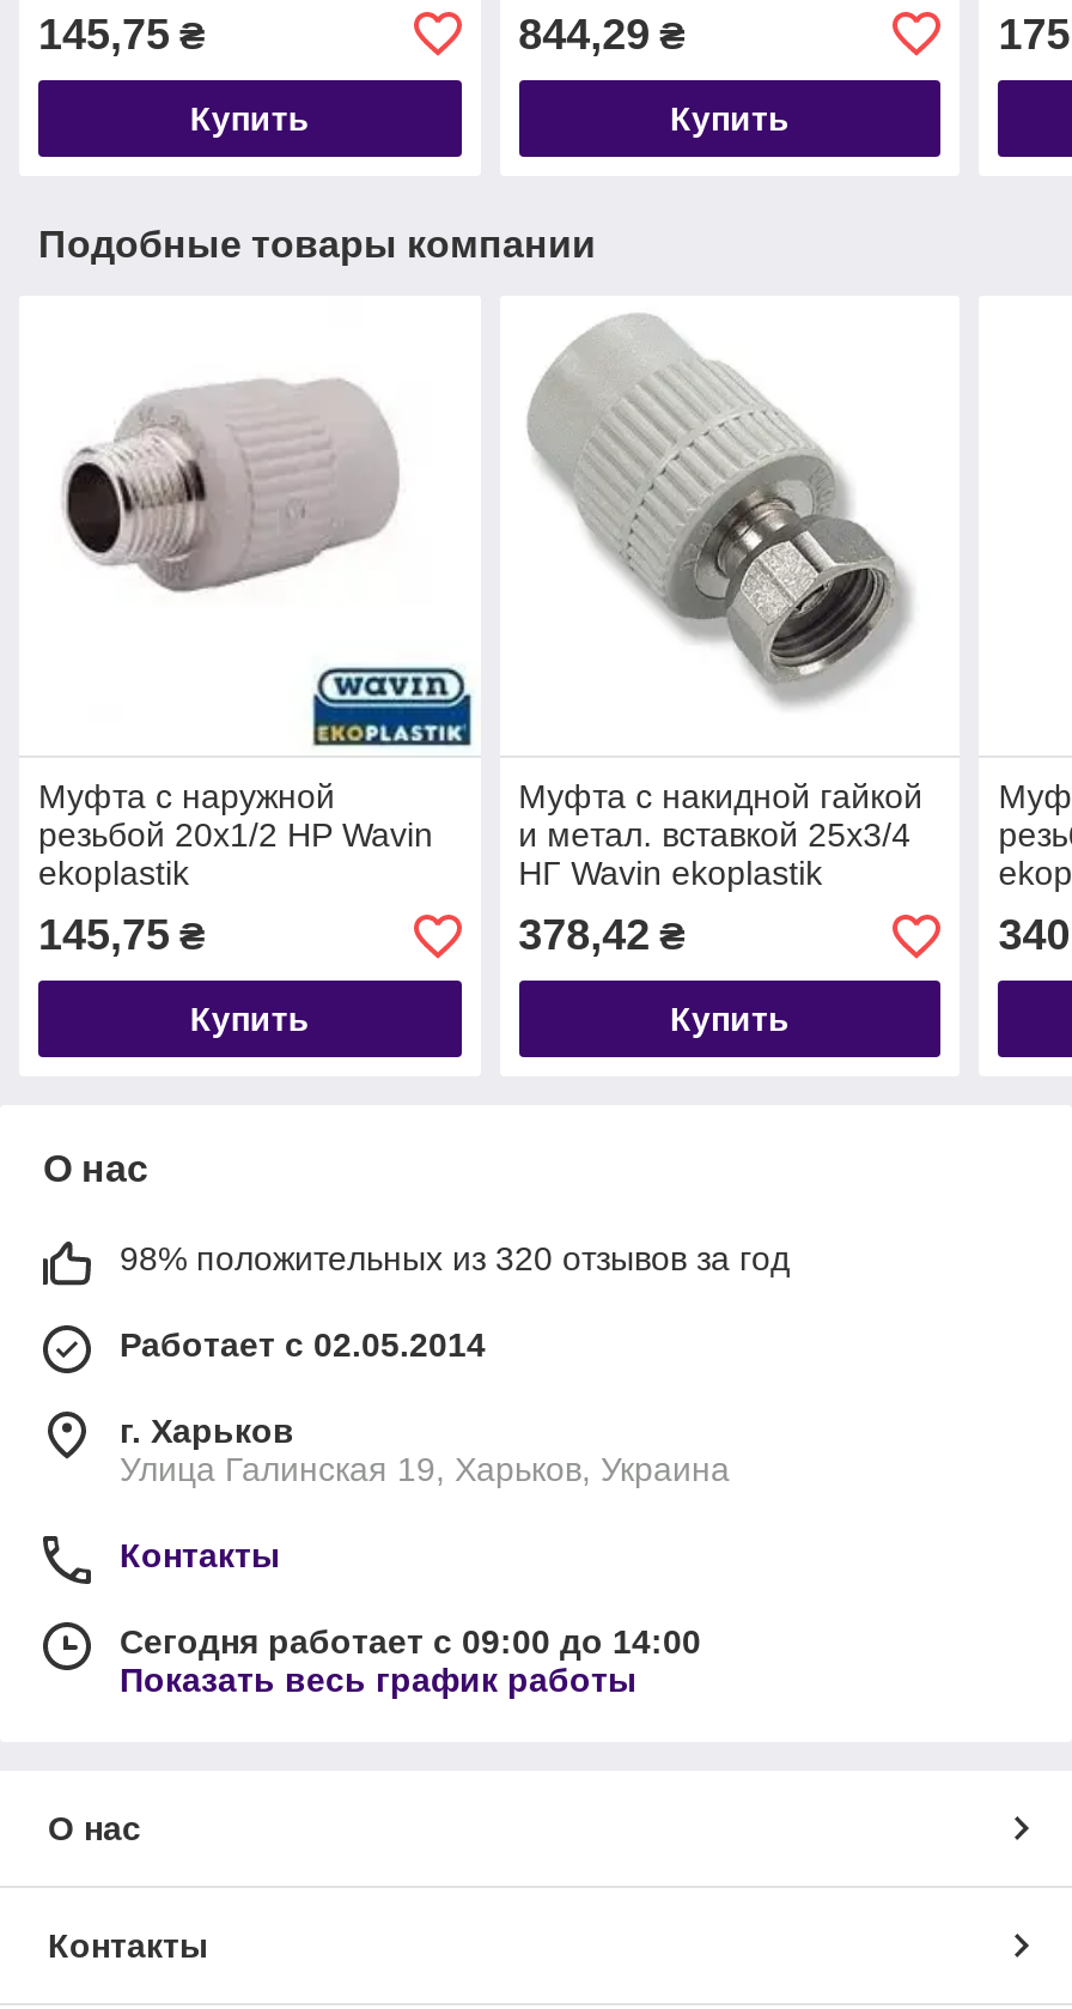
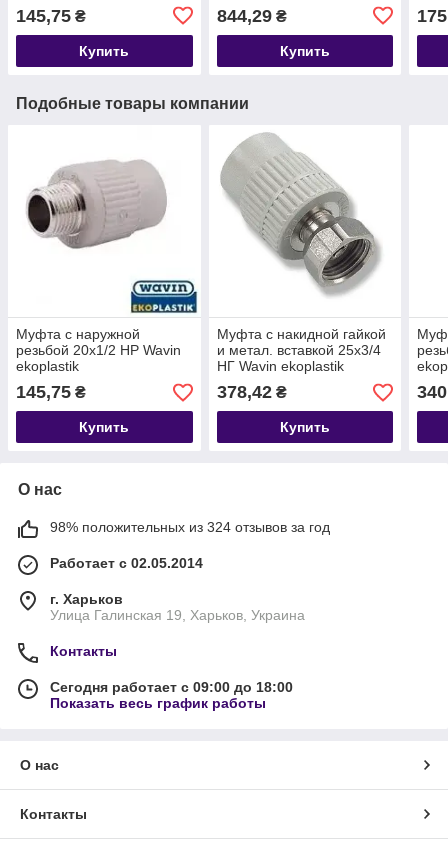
- 98% положительных из 320 отзывов за год
+ 98% положительных из 324 отзывов за год

- Сегодня работает с 09:00 до 14:00
+ Сегодня работает с 09:00 до 18:00
